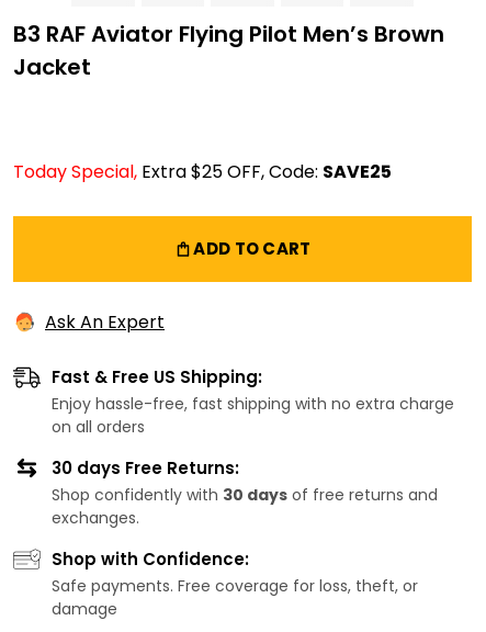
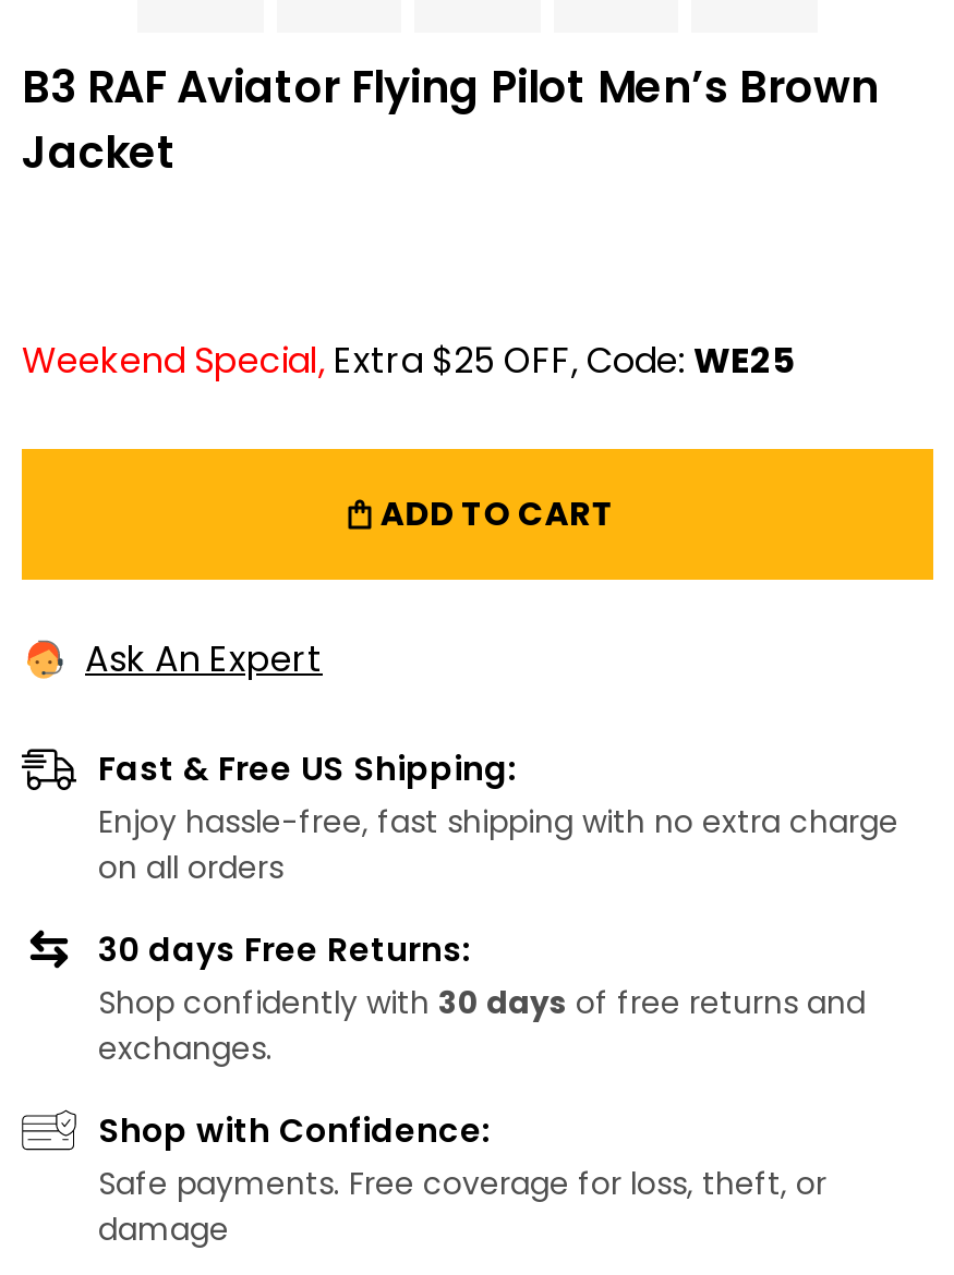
- Today Special, Extra $25 OFF, Code: SAVE25
+ Weekend Special, Extra $25 OFF, Code: WE25
